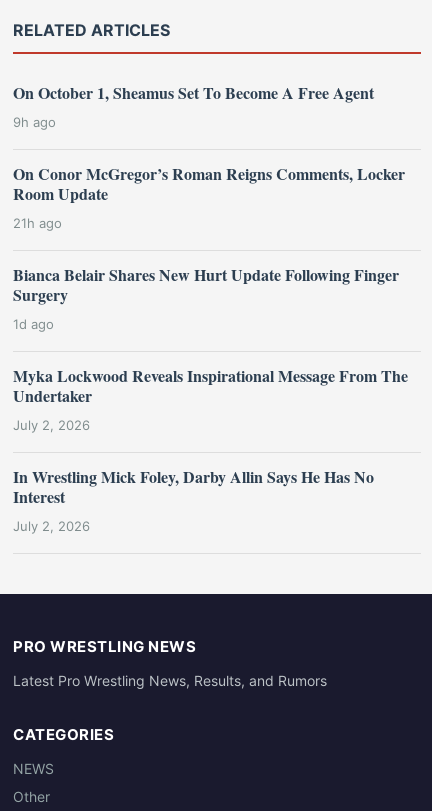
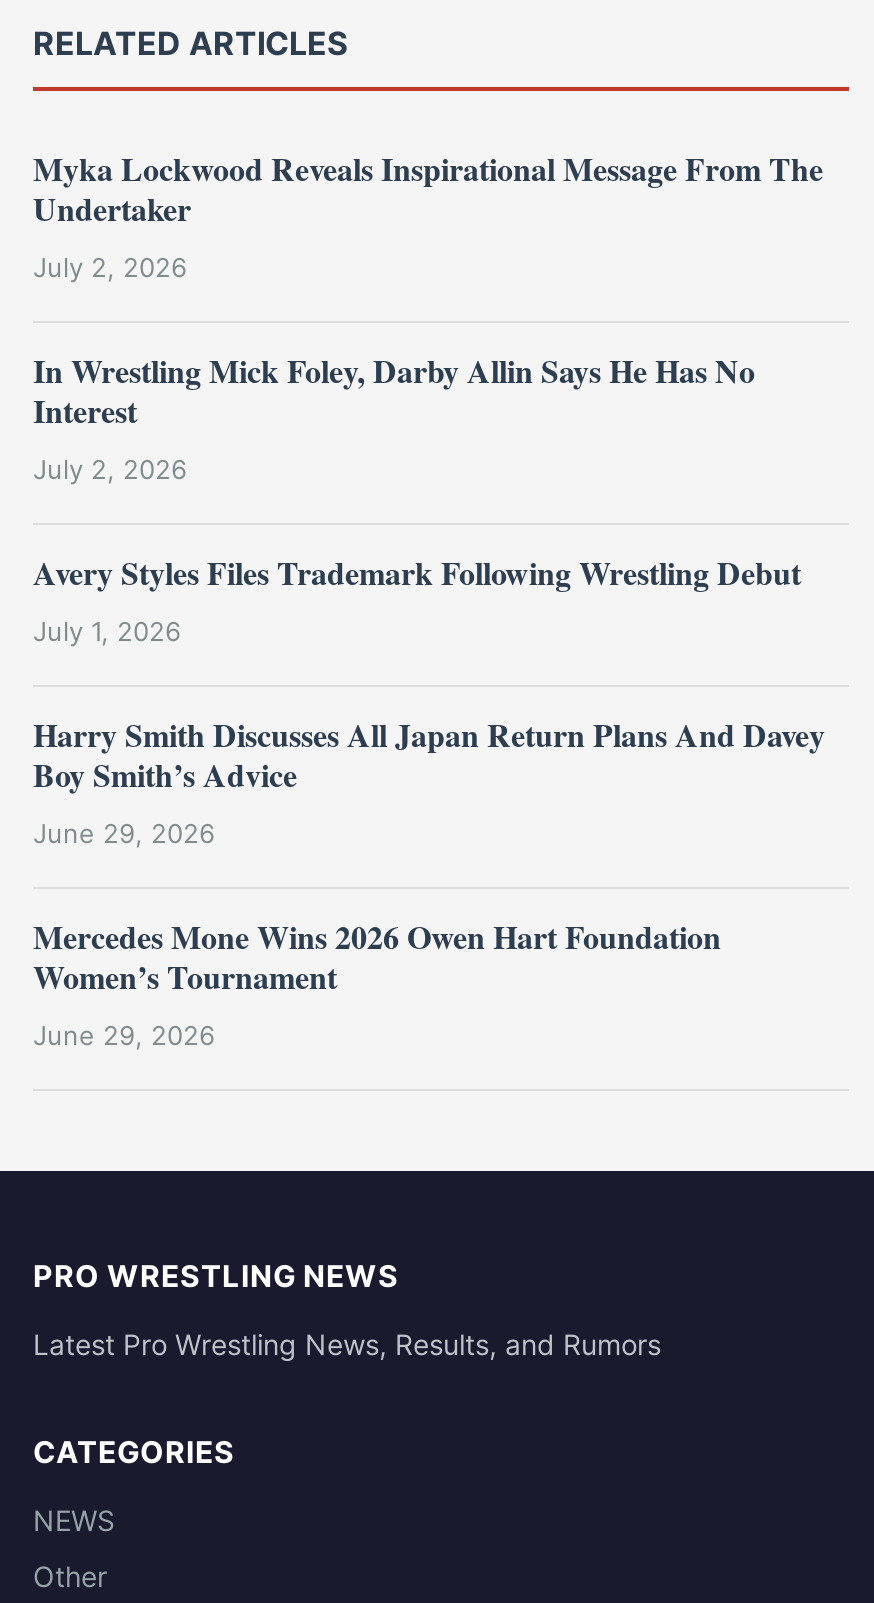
- On October 1, Sheamus Set To Become A Free Agent
- 9h ago
- On Conor McGregor’s Roman Reigns Comments, Locker
- Room Update
- 21h ago
- Bianca Belair Shares New Hurt Update Following Finger
- Surgery
- 1d ago

moved up: Myka Lockwood Reveals Inspirational Message From The | Undertaker | July 2, 2026 | In Wrestling Mick Foley, Darby Allin Says He Has No | Interest | July 2, 2026

+ Avery Styles Files Trademark Following Wrestling Debut
+ July 1, 2026
+ Harry Smith Discusses All Japan Return Plans And Davey
+ Boy Smith’s Advice
+ June 29, 2026
+ Mercedes Mone Wins 2026 Owen Hart Foundation
+ Women’s Tournament
+ June 29, 2026
